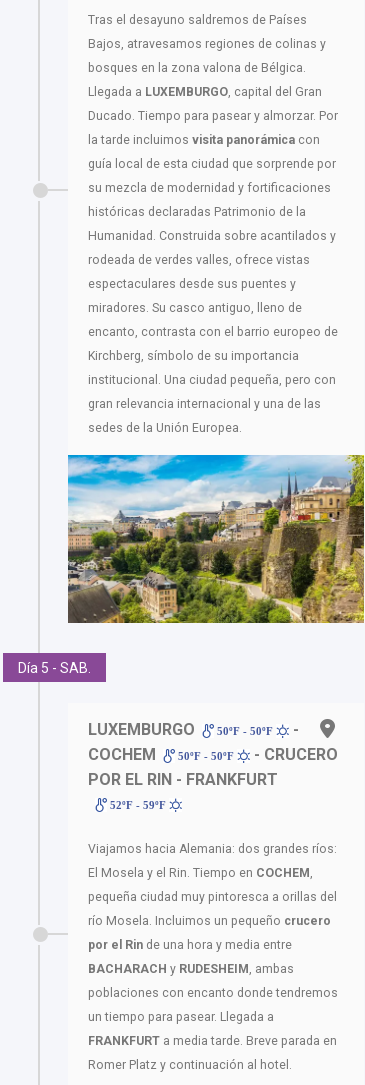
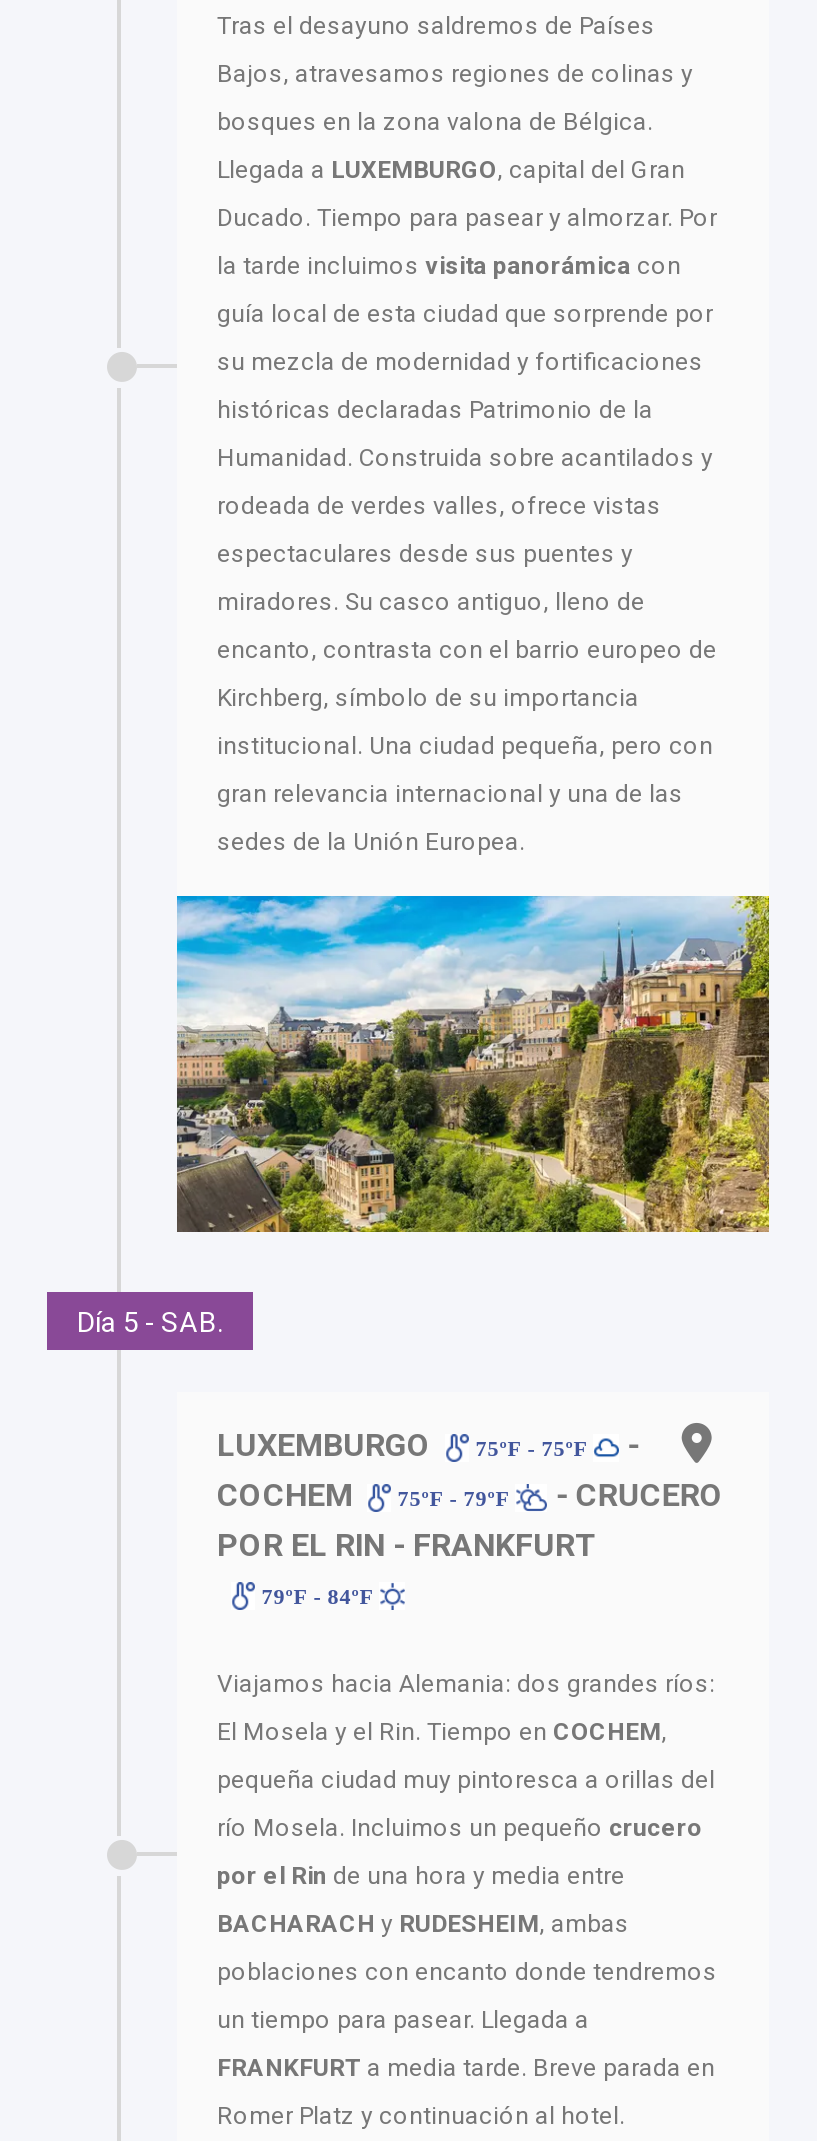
- 50ºF - 50ºF
+ 75ºF - 75ºF

- COCHEM 50ºF - 50ºF - CRUCERO
+ COCHEM 75ºF - 79ºF - CRUCERO

- 52ºF - 59ºF
+ 79ºF - 84ºF
